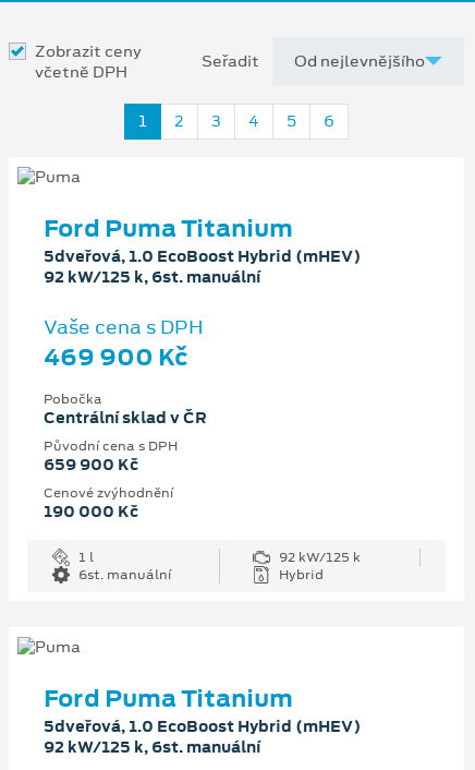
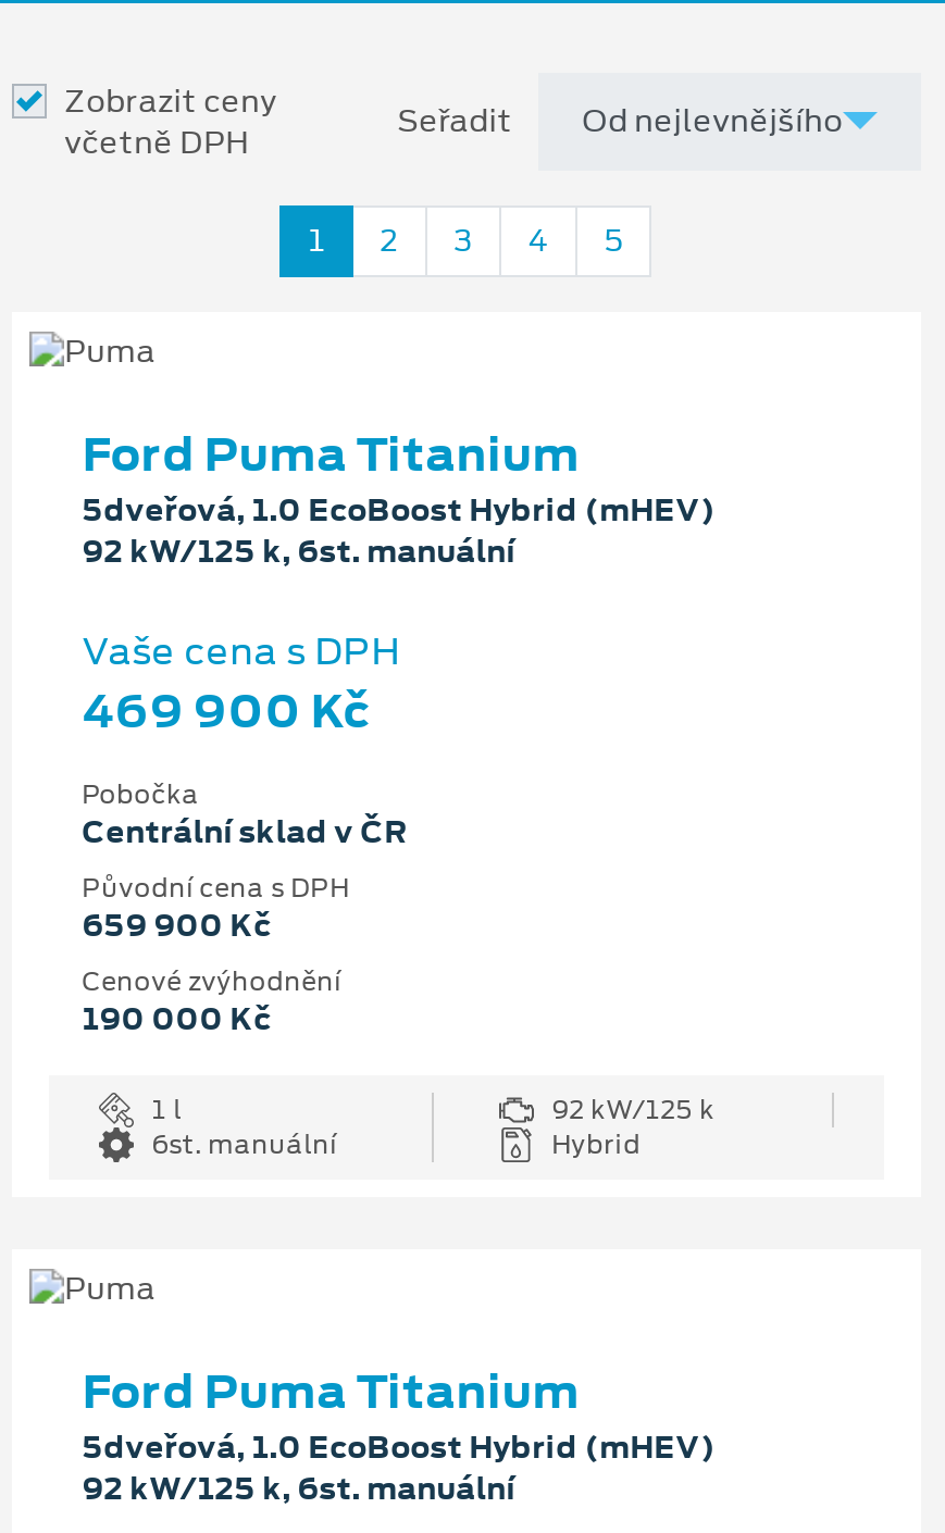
- 6
